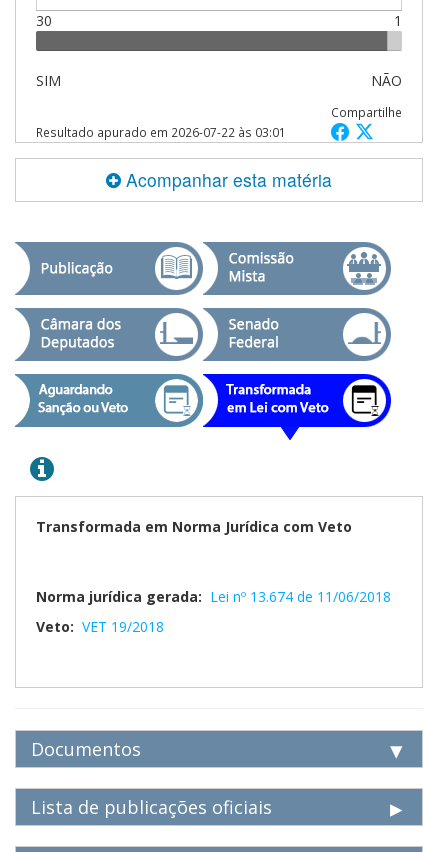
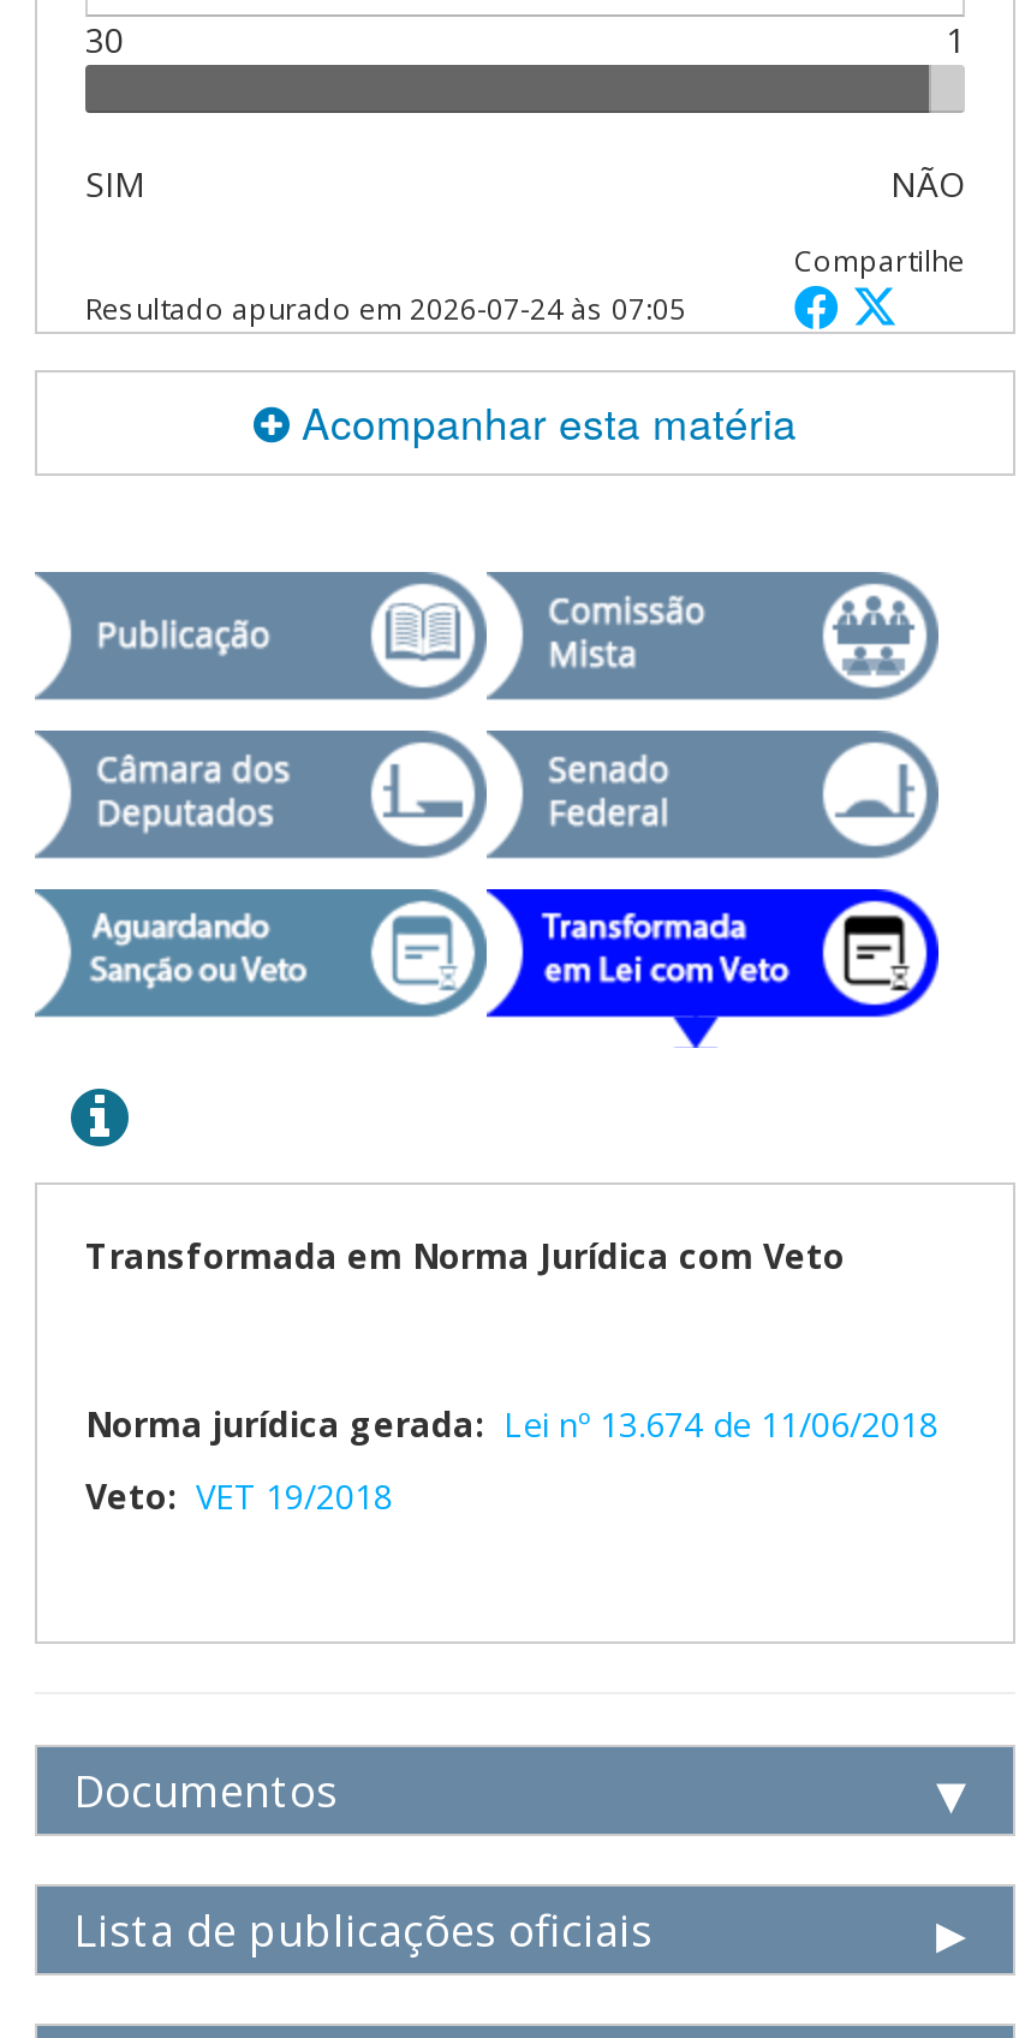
- Resultado apurado em 2026-07-22 às 03:01
+ Resultado apurado em 2026-07-24 às 07:05
